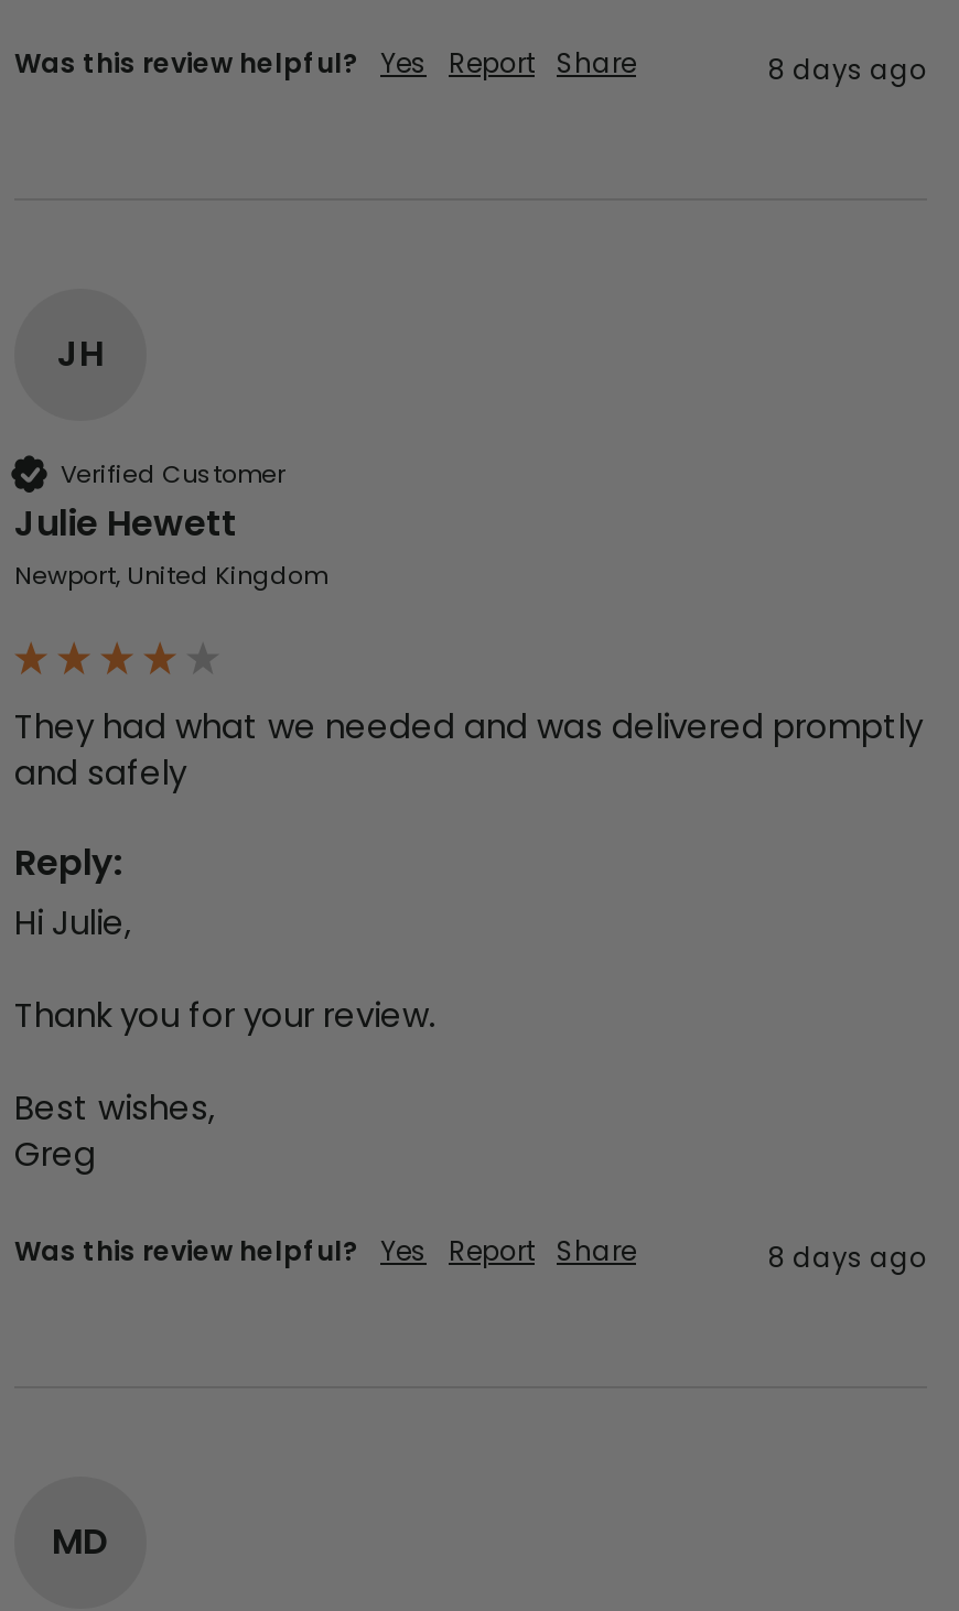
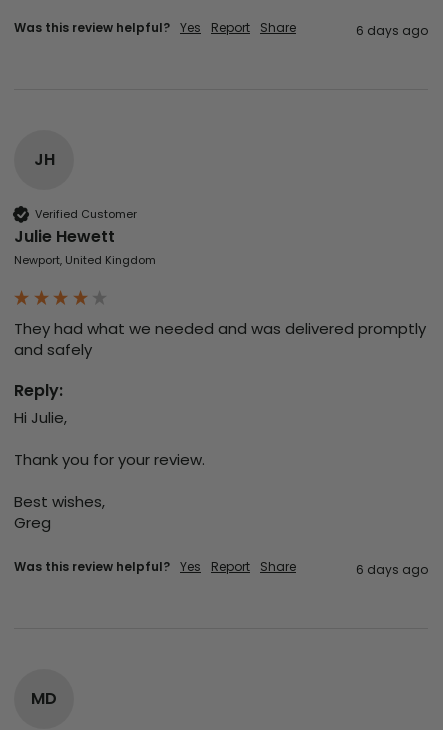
- 8 days ago
+ 6 days ago

- 8 days ago
+ 6 days ago
